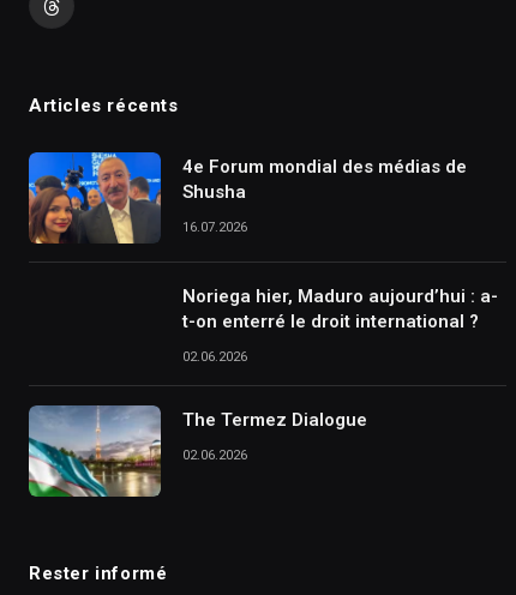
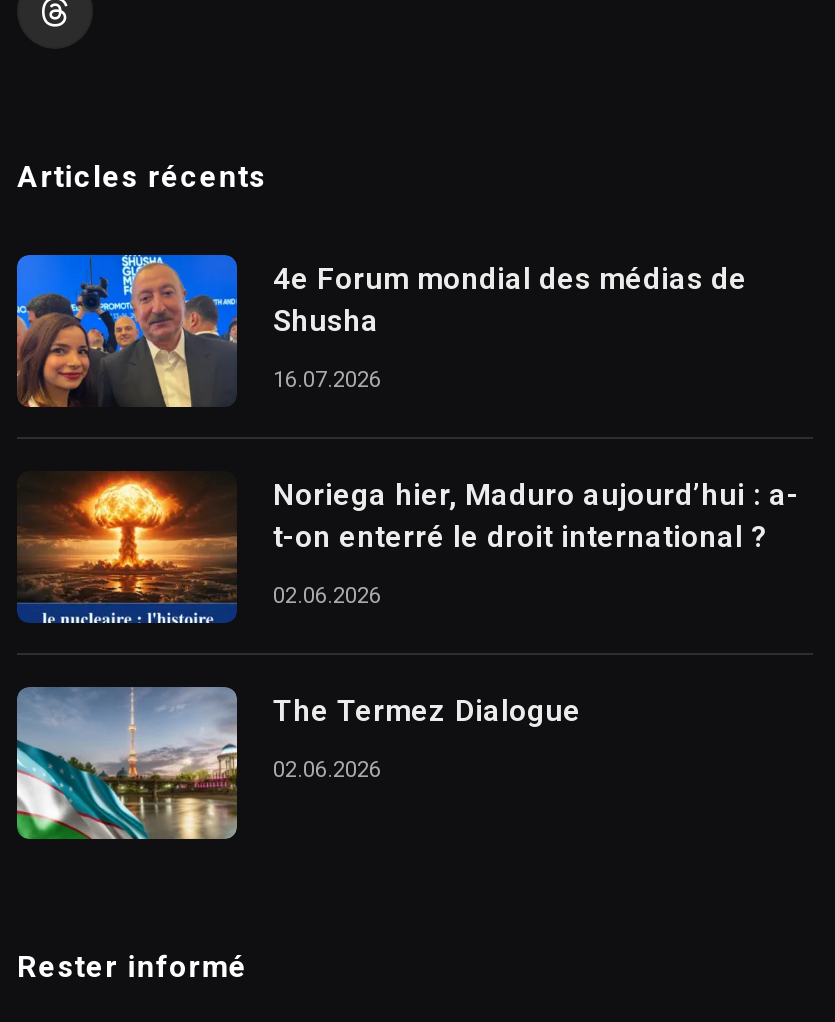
+ [image]
